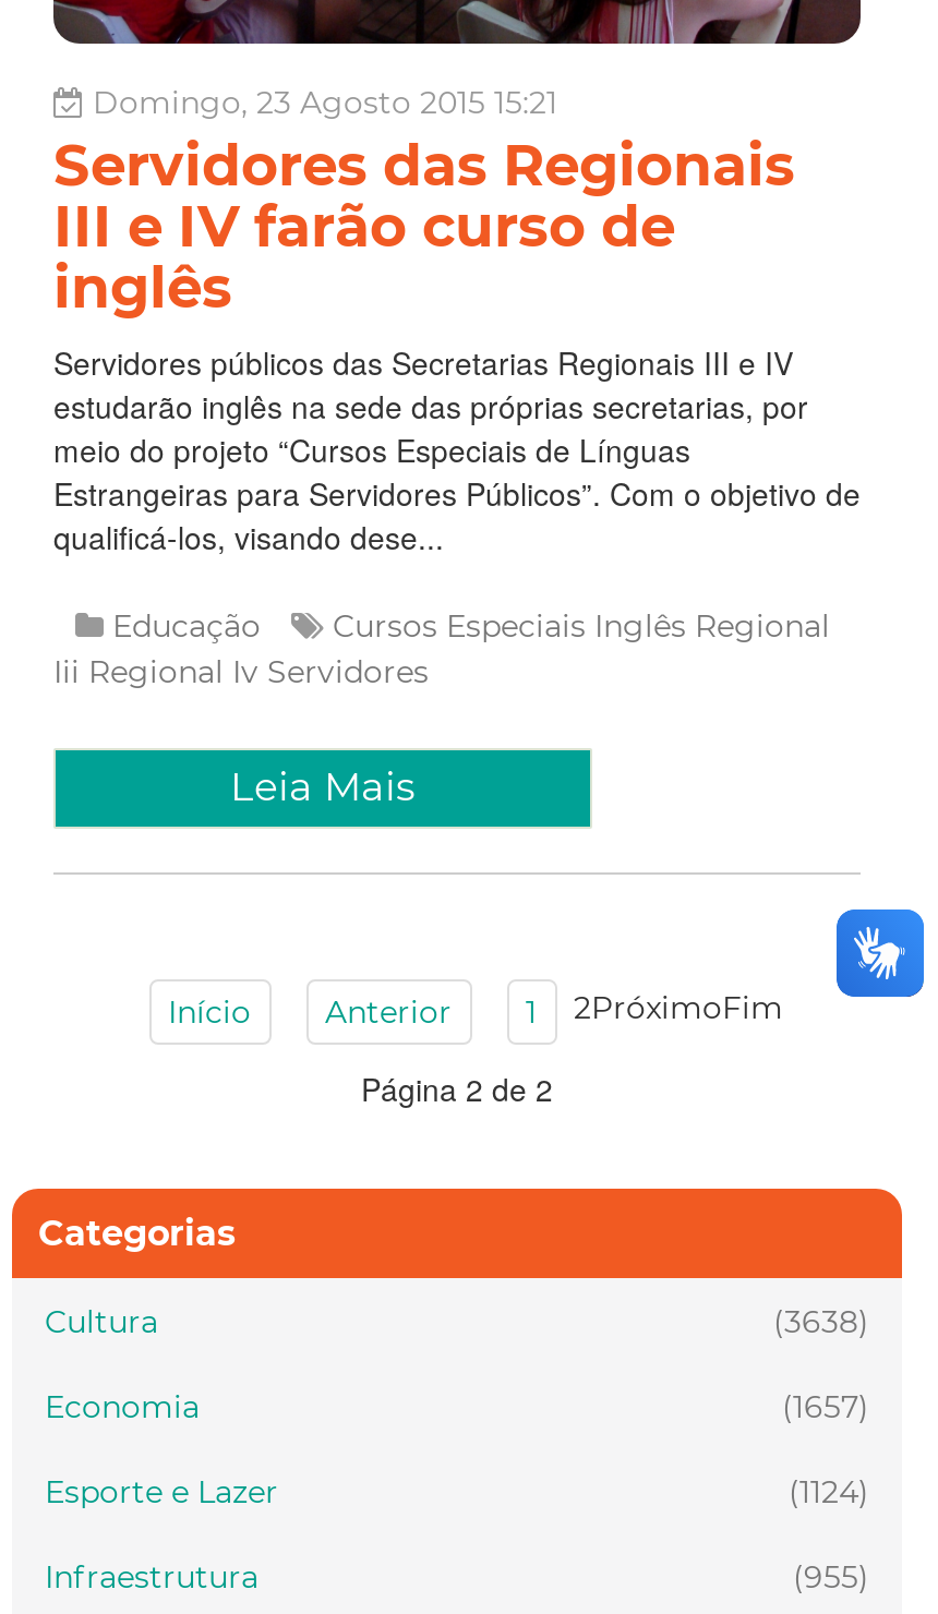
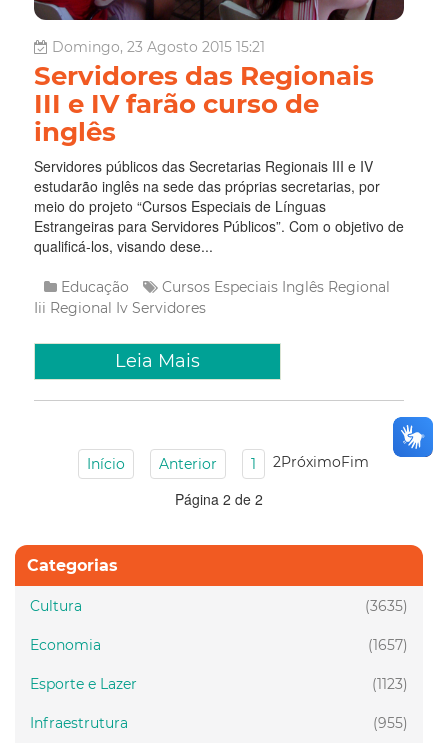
- (3638)
+ (3635)

- (1124)
+ (1123)
